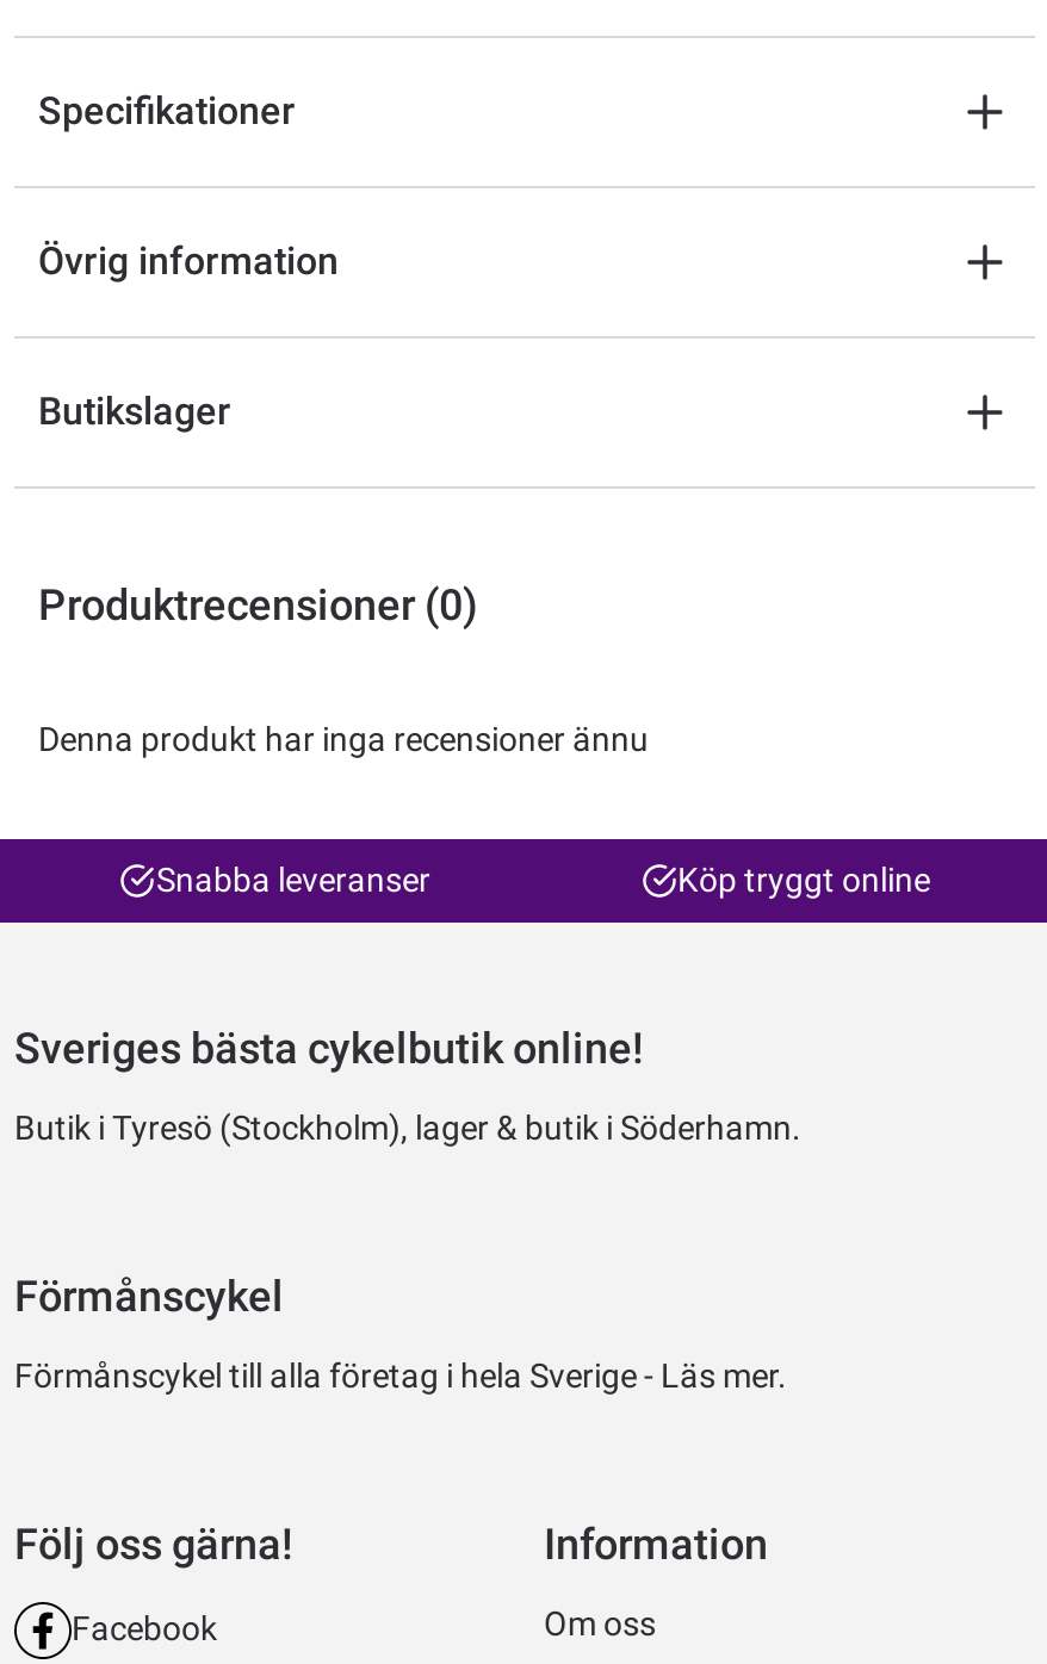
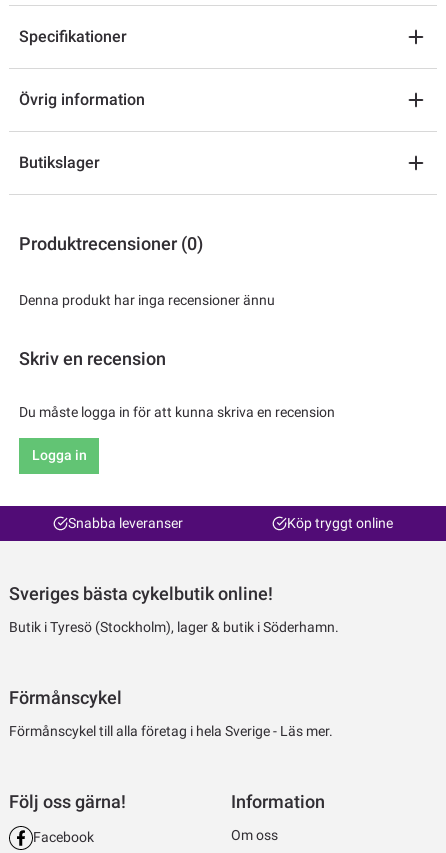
+ Skriv en recension
+ Du måste logga in för att kunna skriva en recension
+ Logga in
